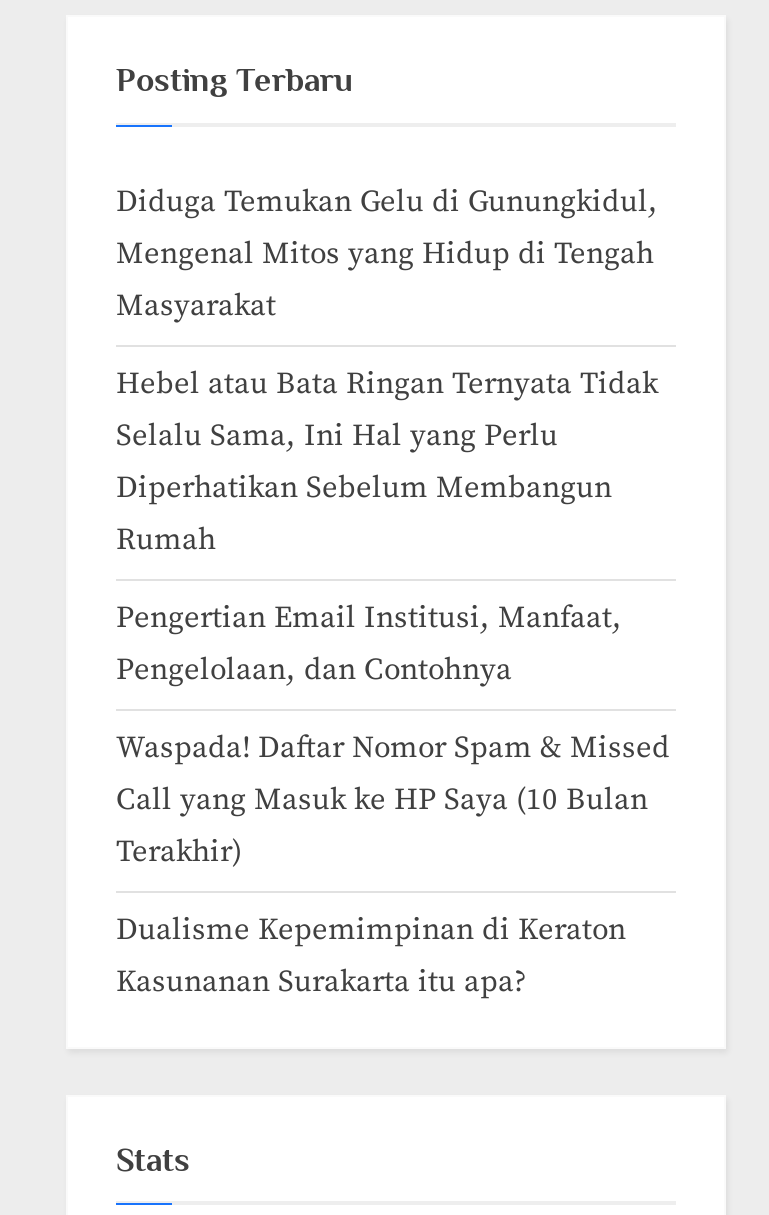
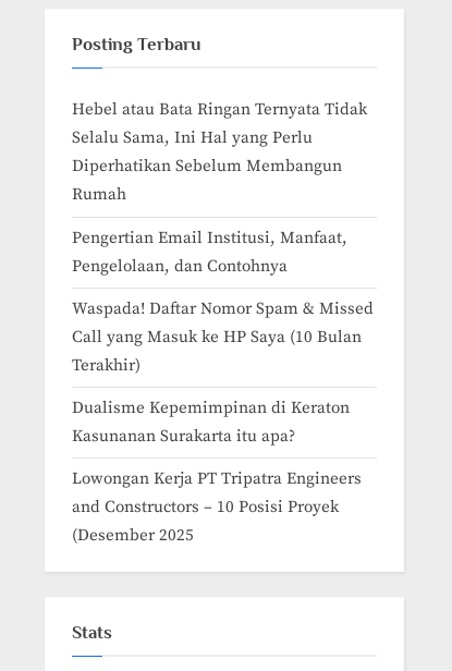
- Diduga Temukan Gelu di Gunungkidul,
- Mengenal Mitos yang Hidup di Tengah
- Masyarakat

moved up: Hebel atau Bata Ringan Ternyata Tidak | Selalu Sama, Ini Hal yang Perlu | Diperhatikan Sebelum Membangun | ... | Dualisme Kepemimpinan di Keraton | Kasunanan Surakarta itu apa?

+ Lowongan Kerja PT Tripatra Engineers
+ and Constructors – 10 Posisi Proyek
+ (Desember 2025
